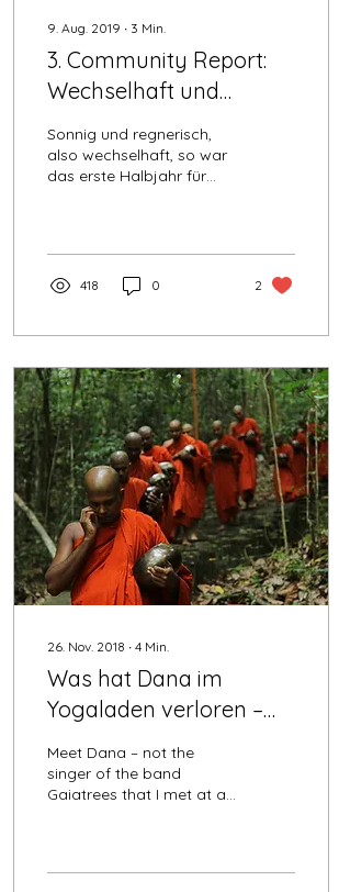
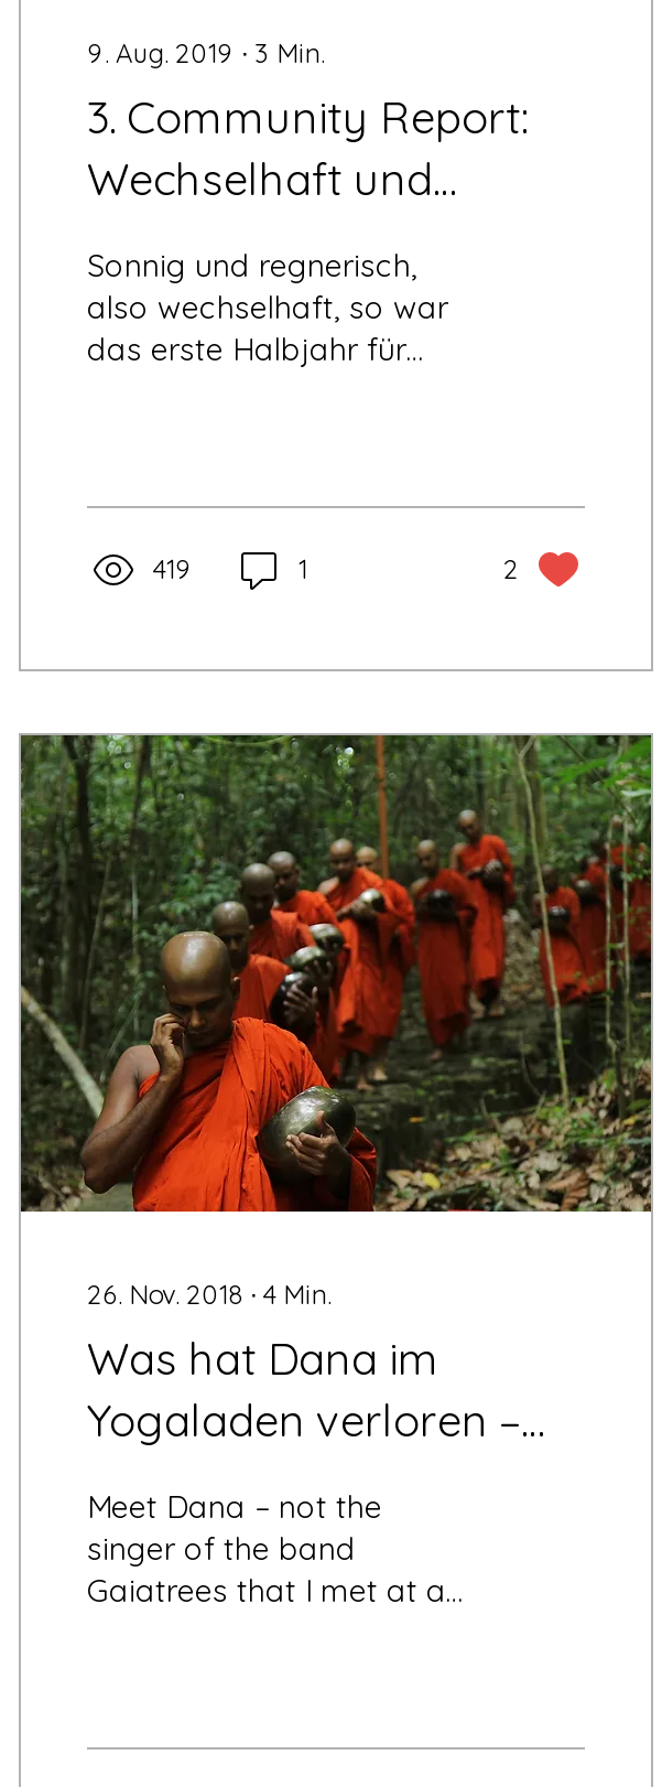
- 418
+ 419

- 0
+ 1
